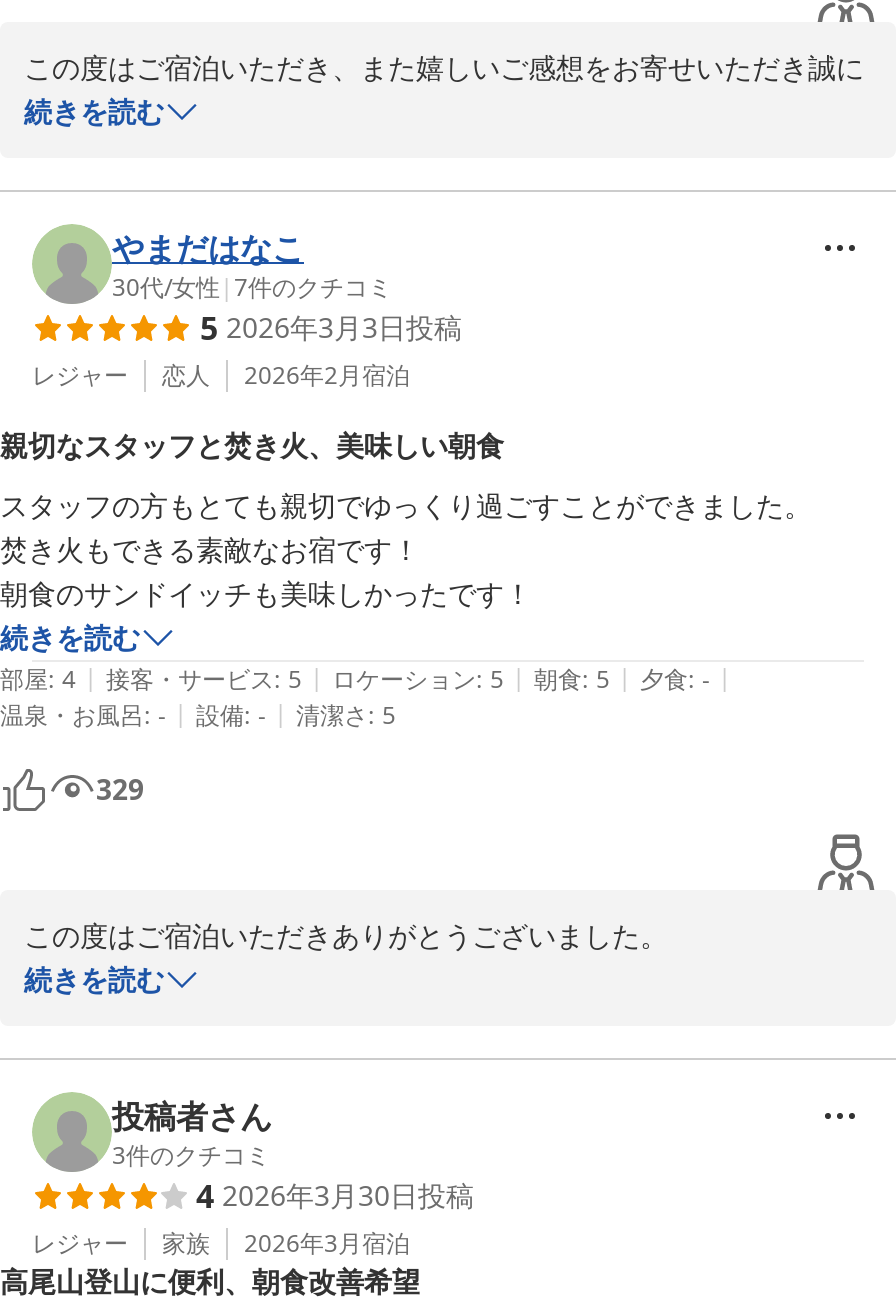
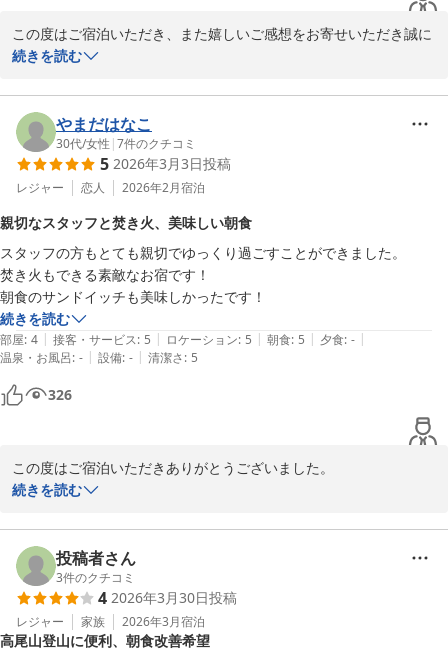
- 329
+ 326
